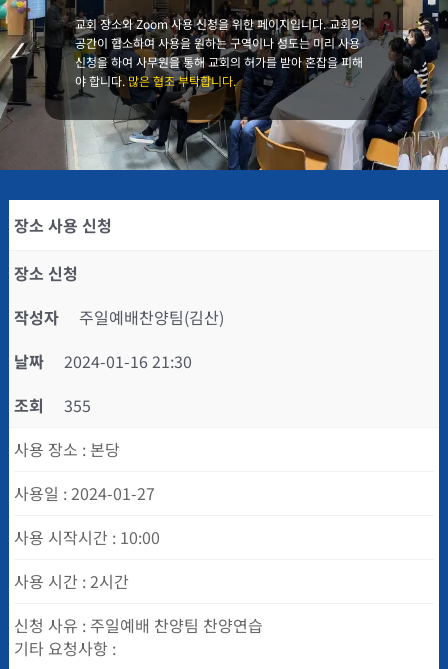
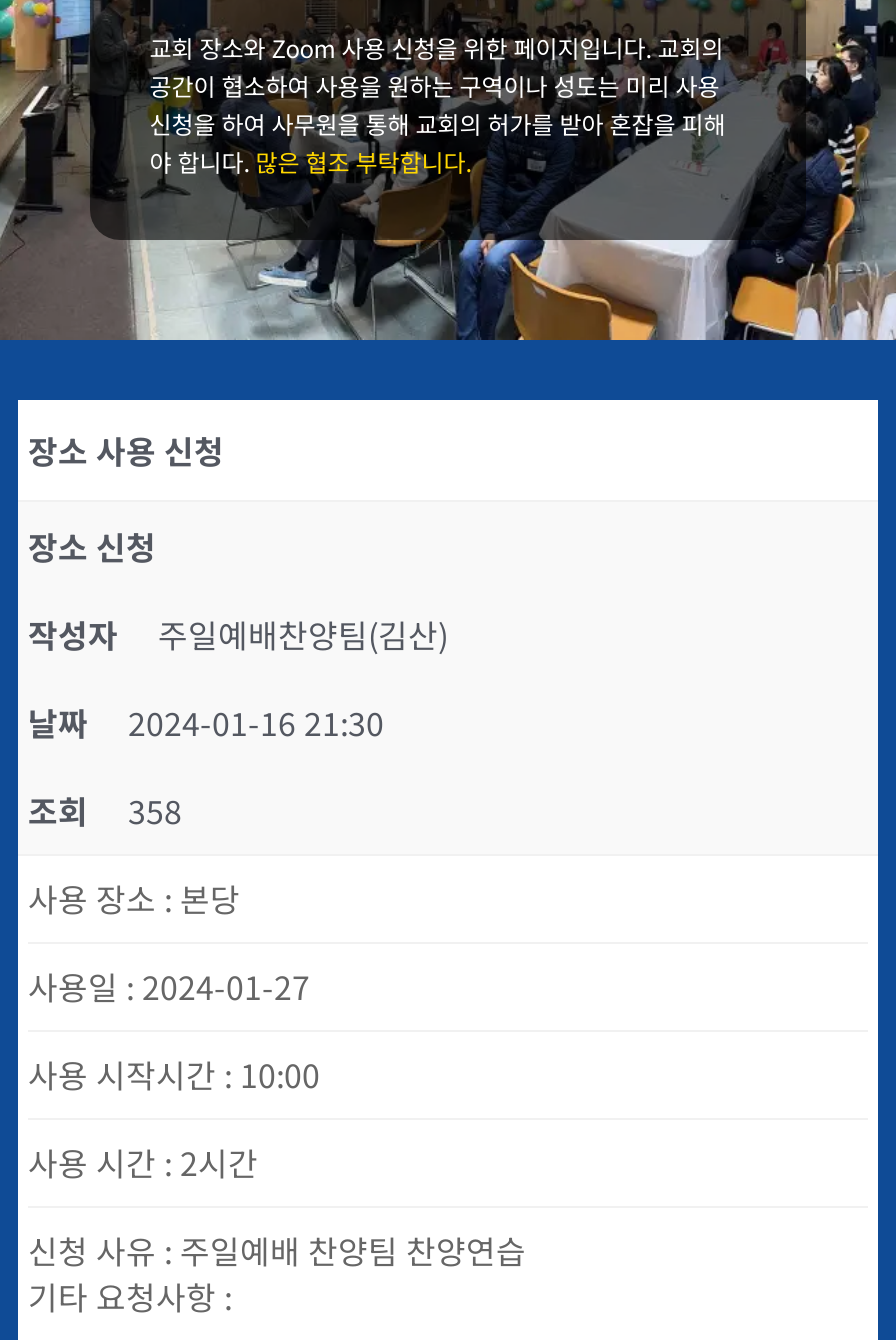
- 조회 355
+ 조회 358
